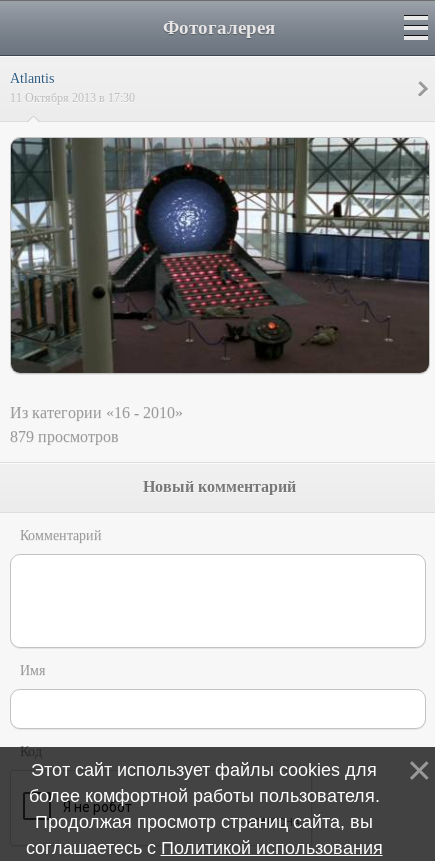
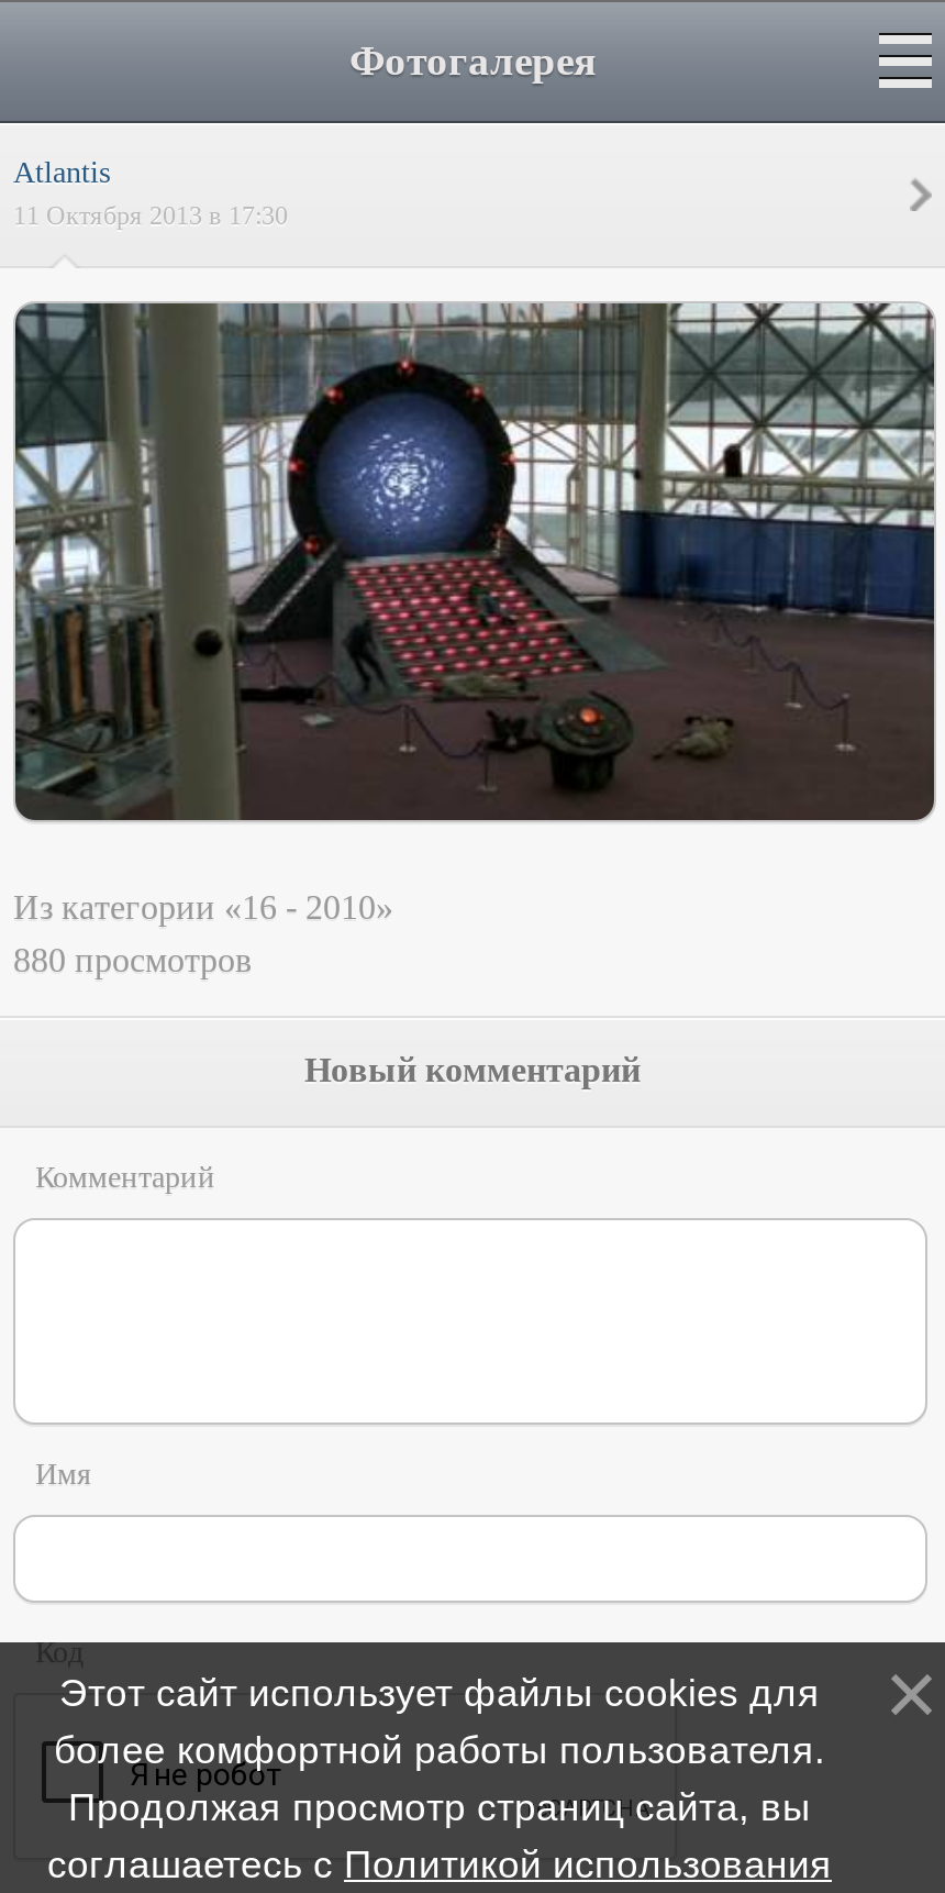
- 879 просмотров
+ 880 просмотров
